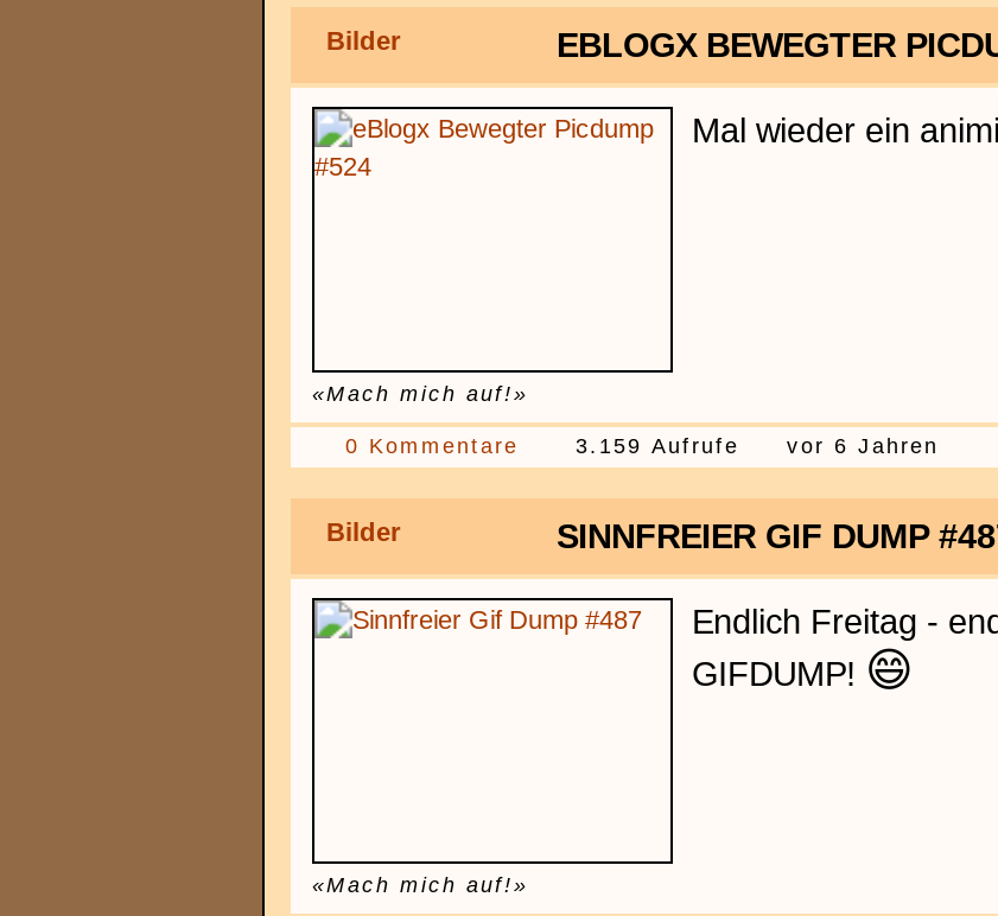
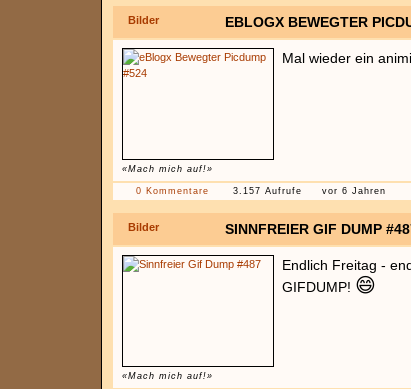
- 3.159 Aufrufe vor 6 Jahren
+ 3.157 Aufrufe vor 6 Jahren
